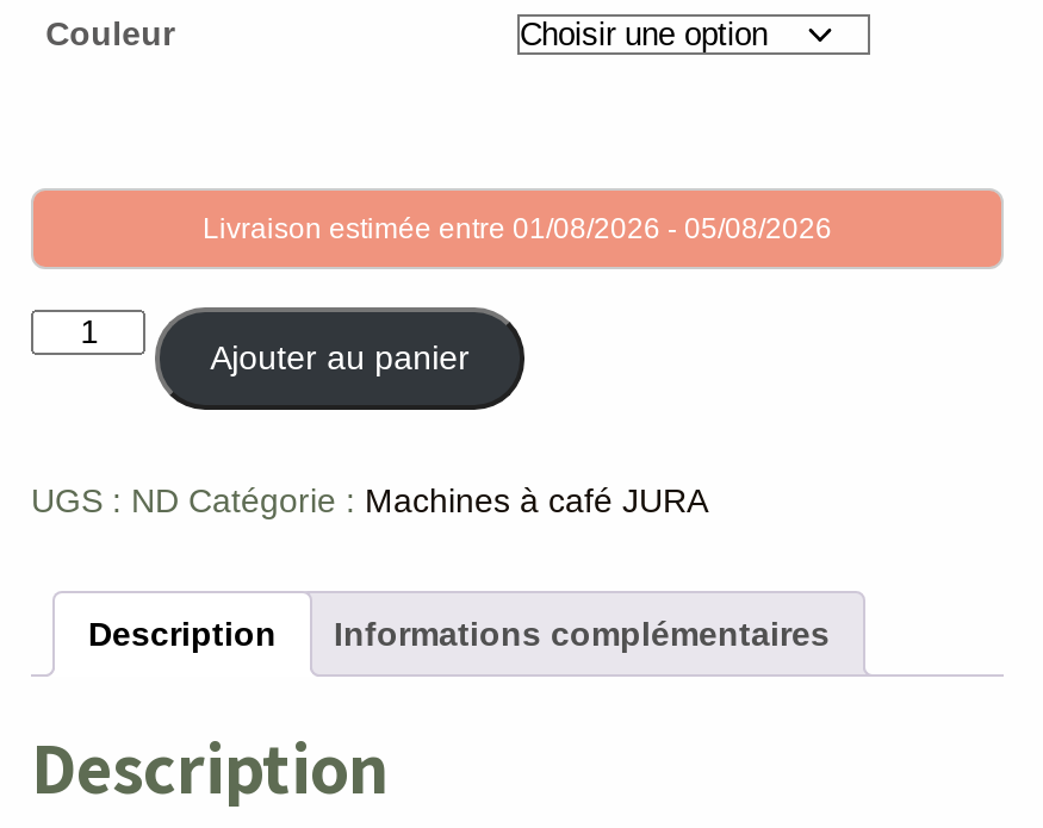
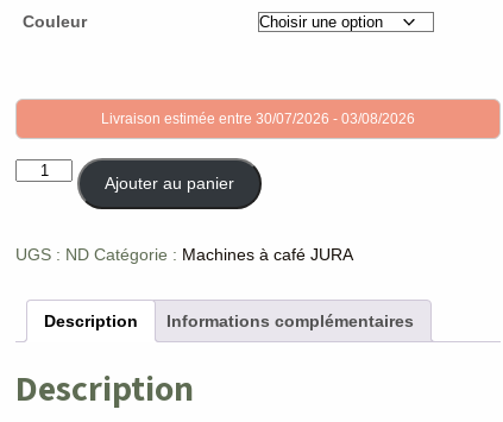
- Livraison estimée entre 01/08/2026 - 05/08/2026
+ Livraison estimée entre 30/07/2026 - 03/08/2026
